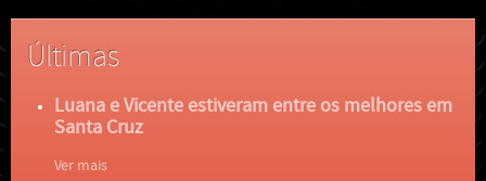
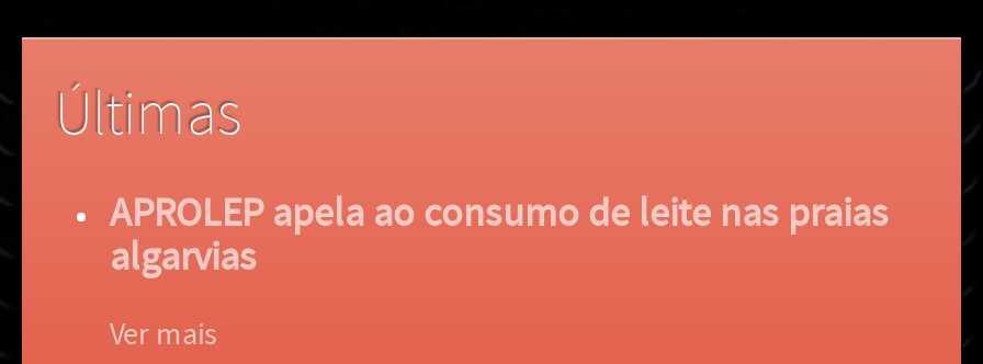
- Luana e Vicente estiveram entre os melhores em
- Santa Cruz
+ APROLEP apela ao consumo de leite nas praias
+ algarvias
